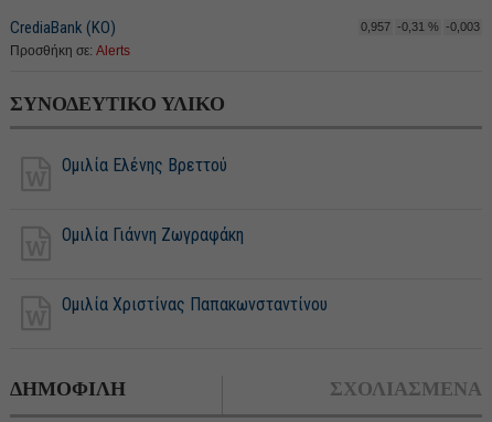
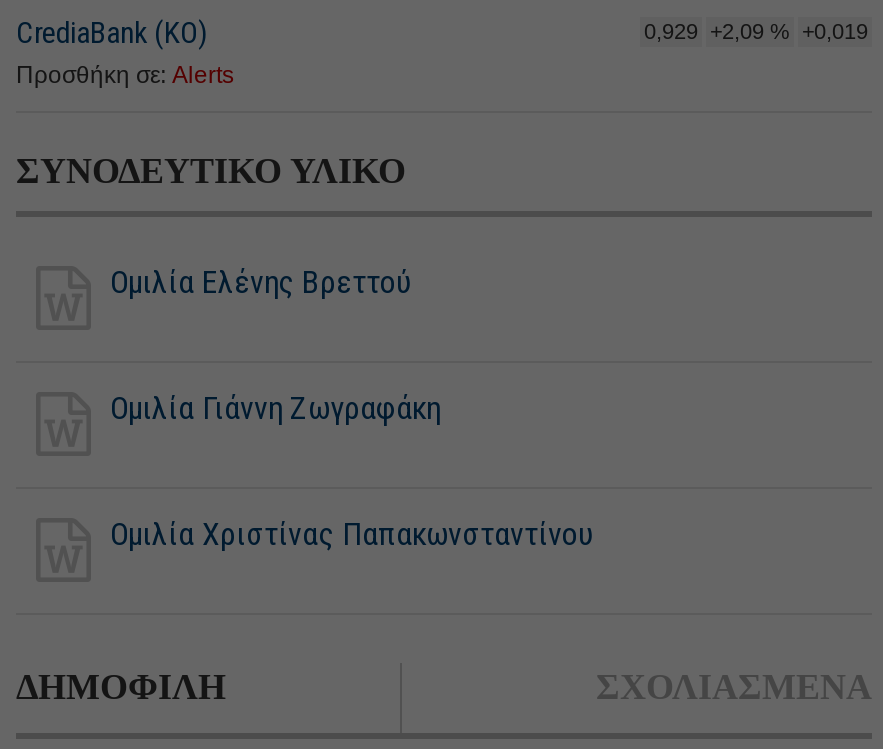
- 0,957 -0,31 % -0,003
+ 0,929 +2,09 % +0,019
